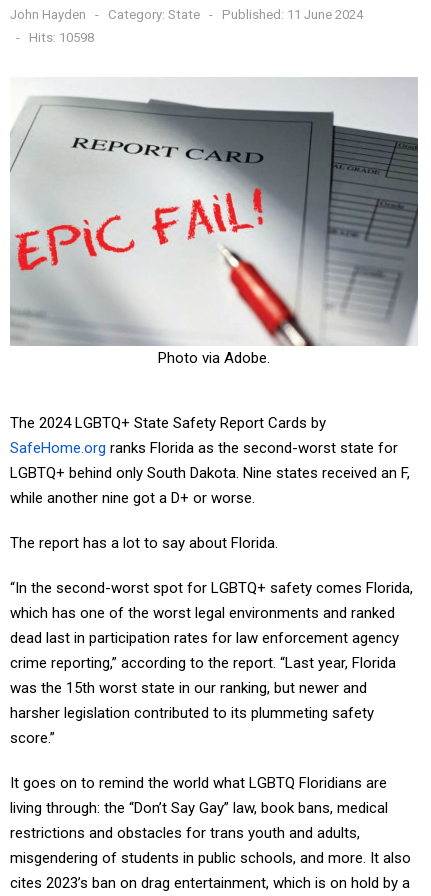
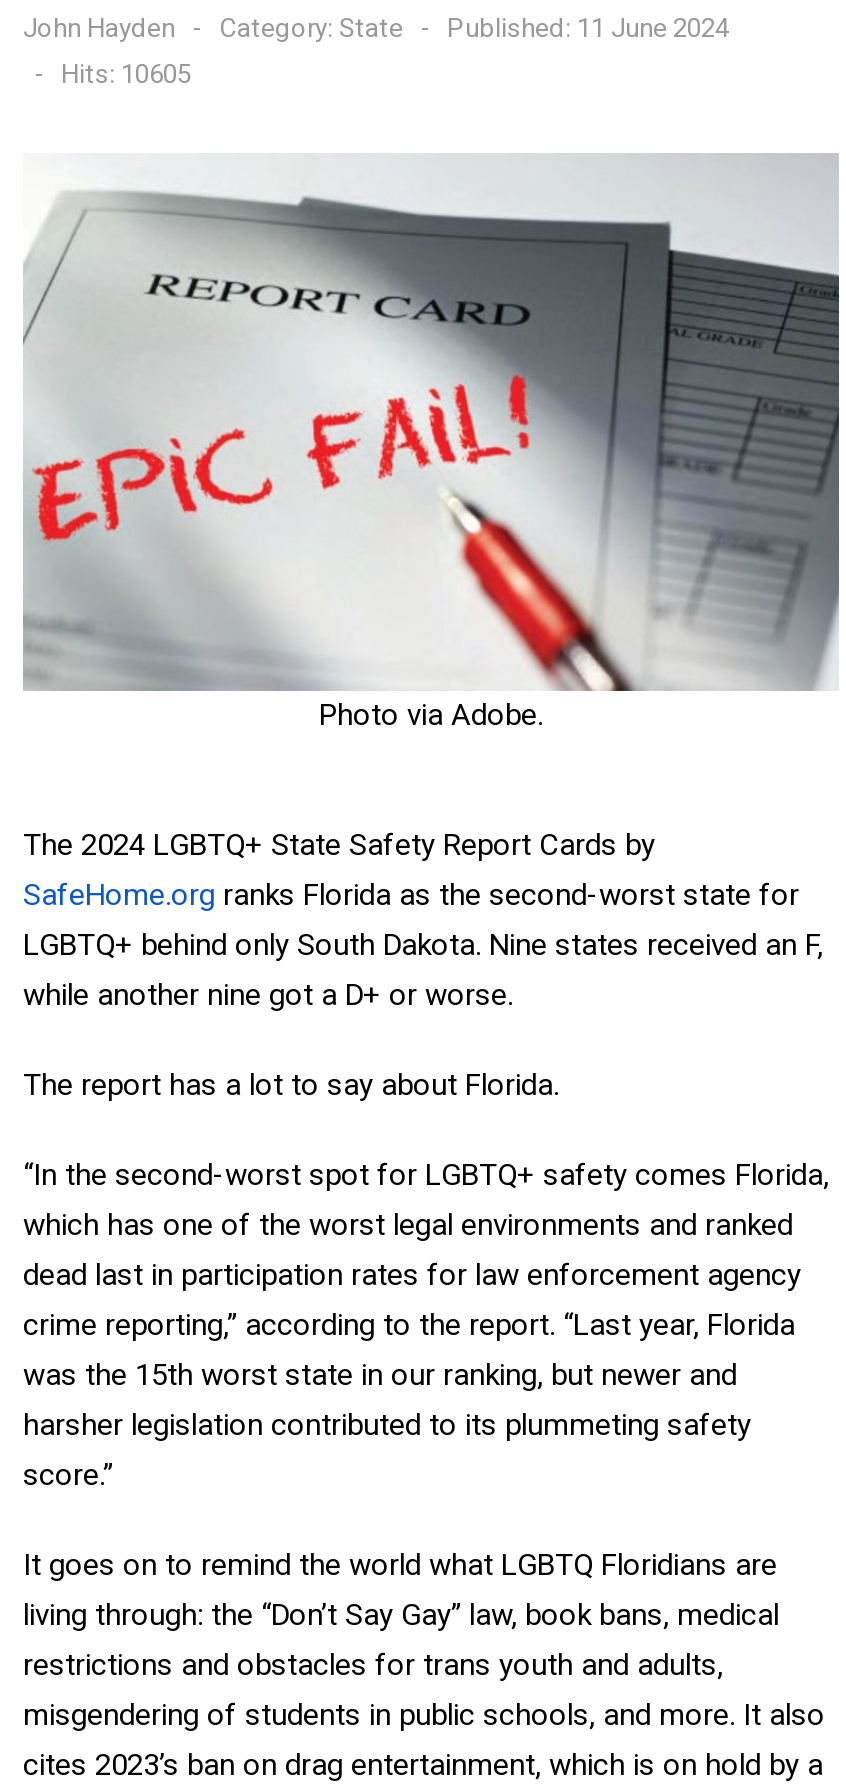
- Hits: 10598
+ Hits: 10605
